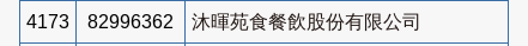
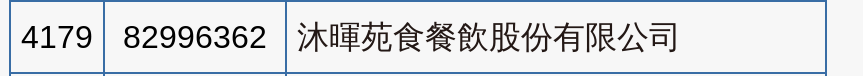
- 4173 82996362 沐暉苑食餐飲股份有限公司
+ 4179 82996362 沐暉苑食餐飲股份有限公司
